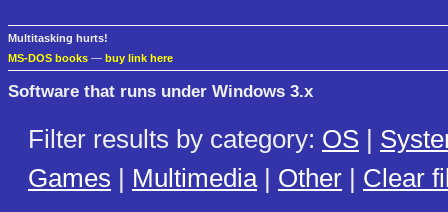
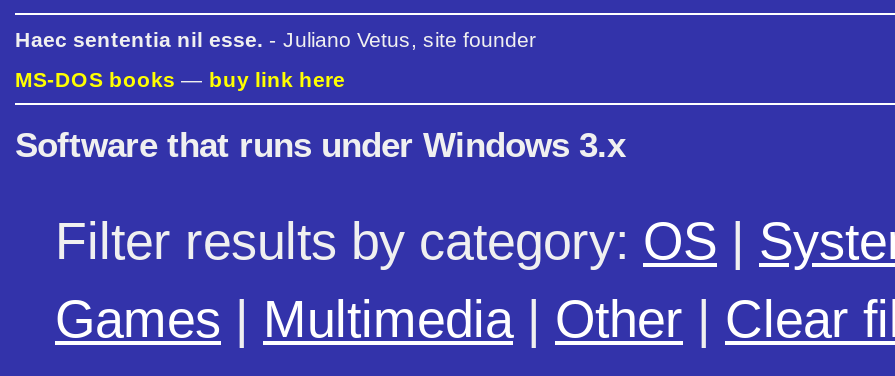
- Multitasking hurts!
+ Haec sententia nil esse. - Juliano Vetus, site founder
